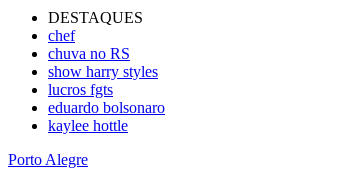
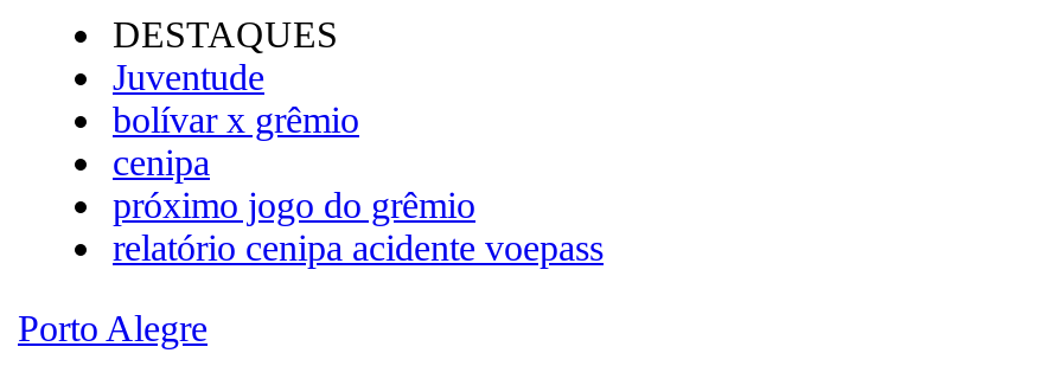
- chef
- chuva no RS
- show harry styles
- lucros fgts
- eduardo bolsonaro
- kaylee hottle
+ Juventude
+ bolívar x grêmio
+ cenipa
+ próximo jogo do grêmio
+ relatório cenipa acidente voepass
